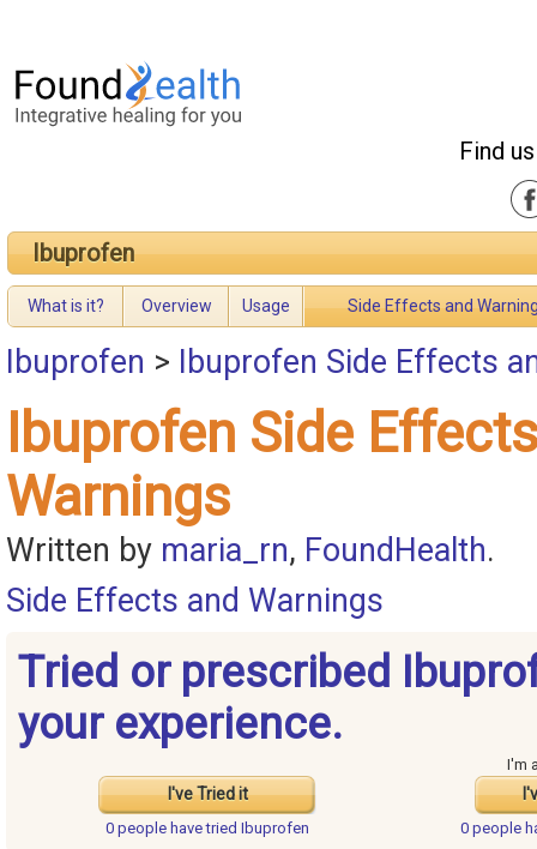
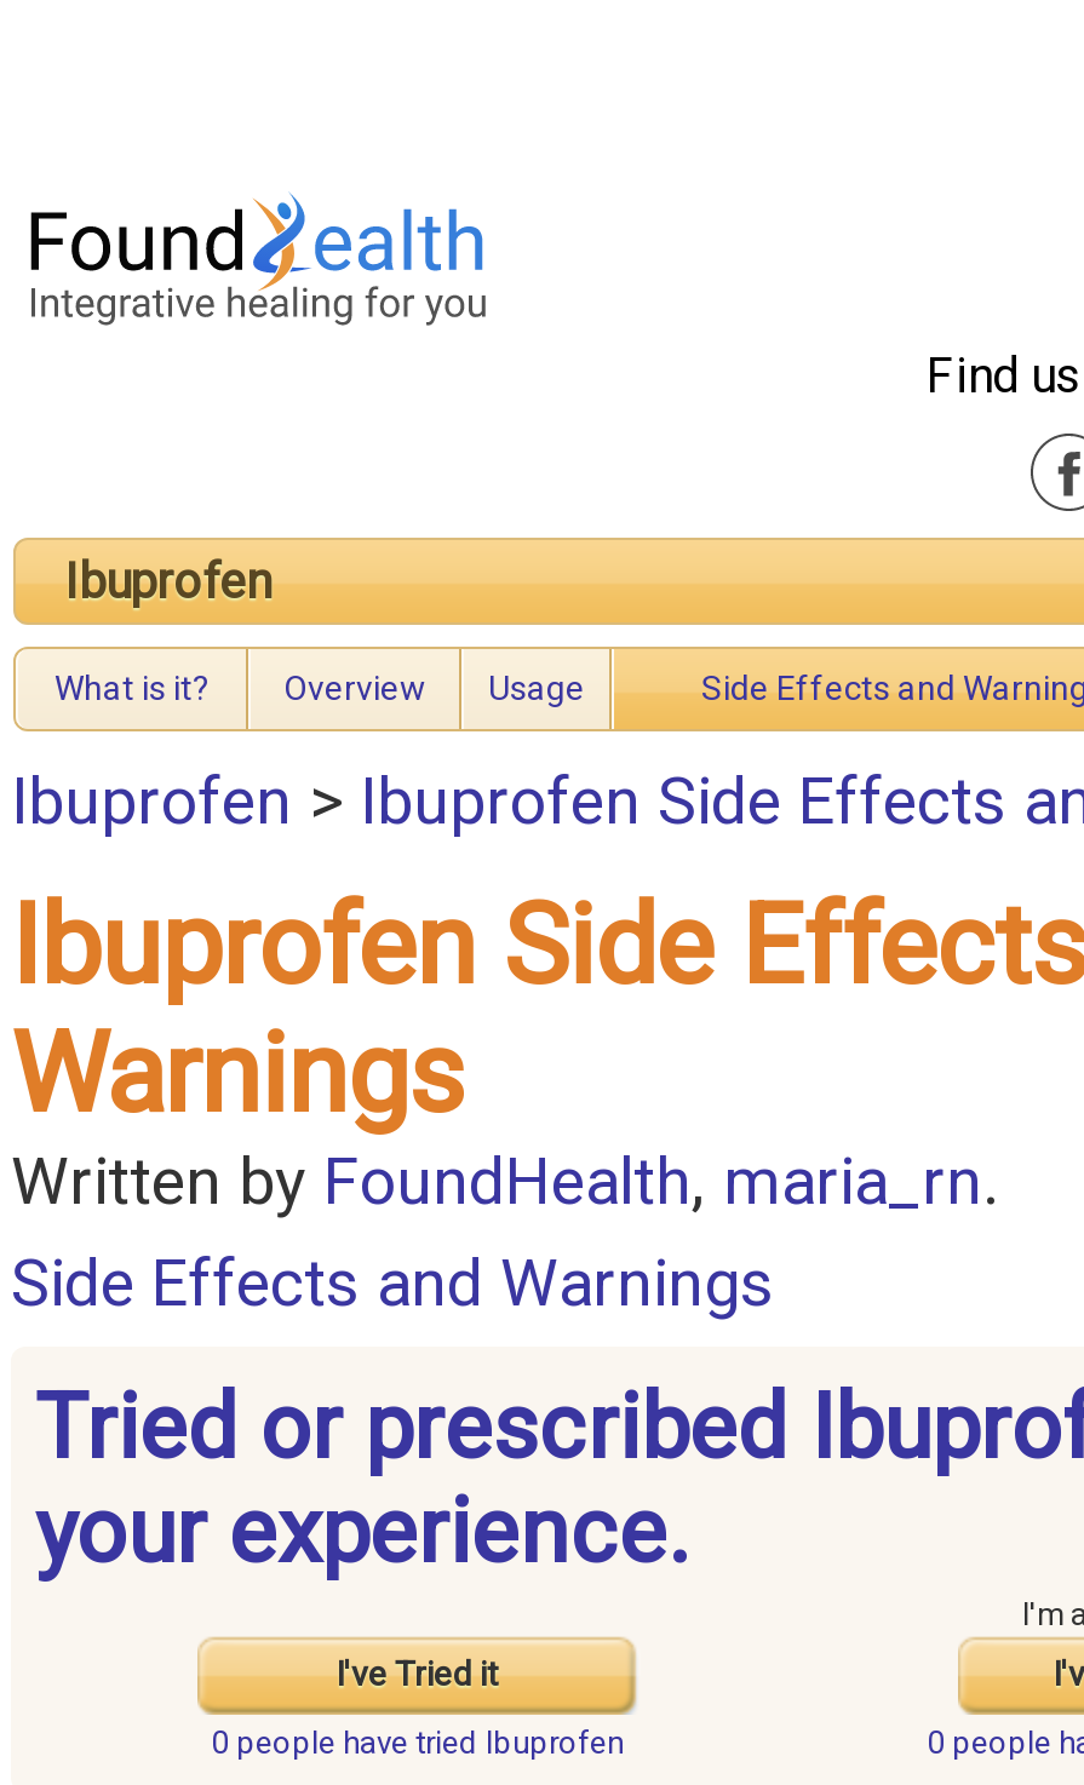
- Written by maria_rn, FoundHealth.
+ Written by FoundHealth, maria_rn.
